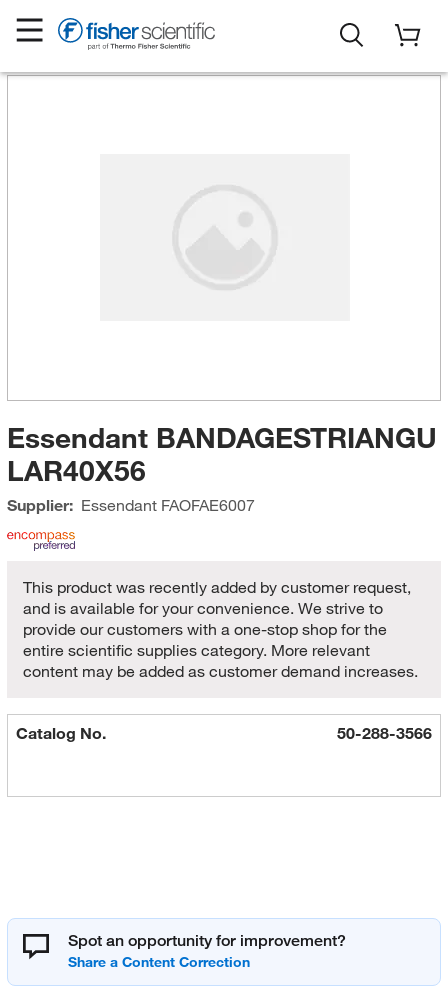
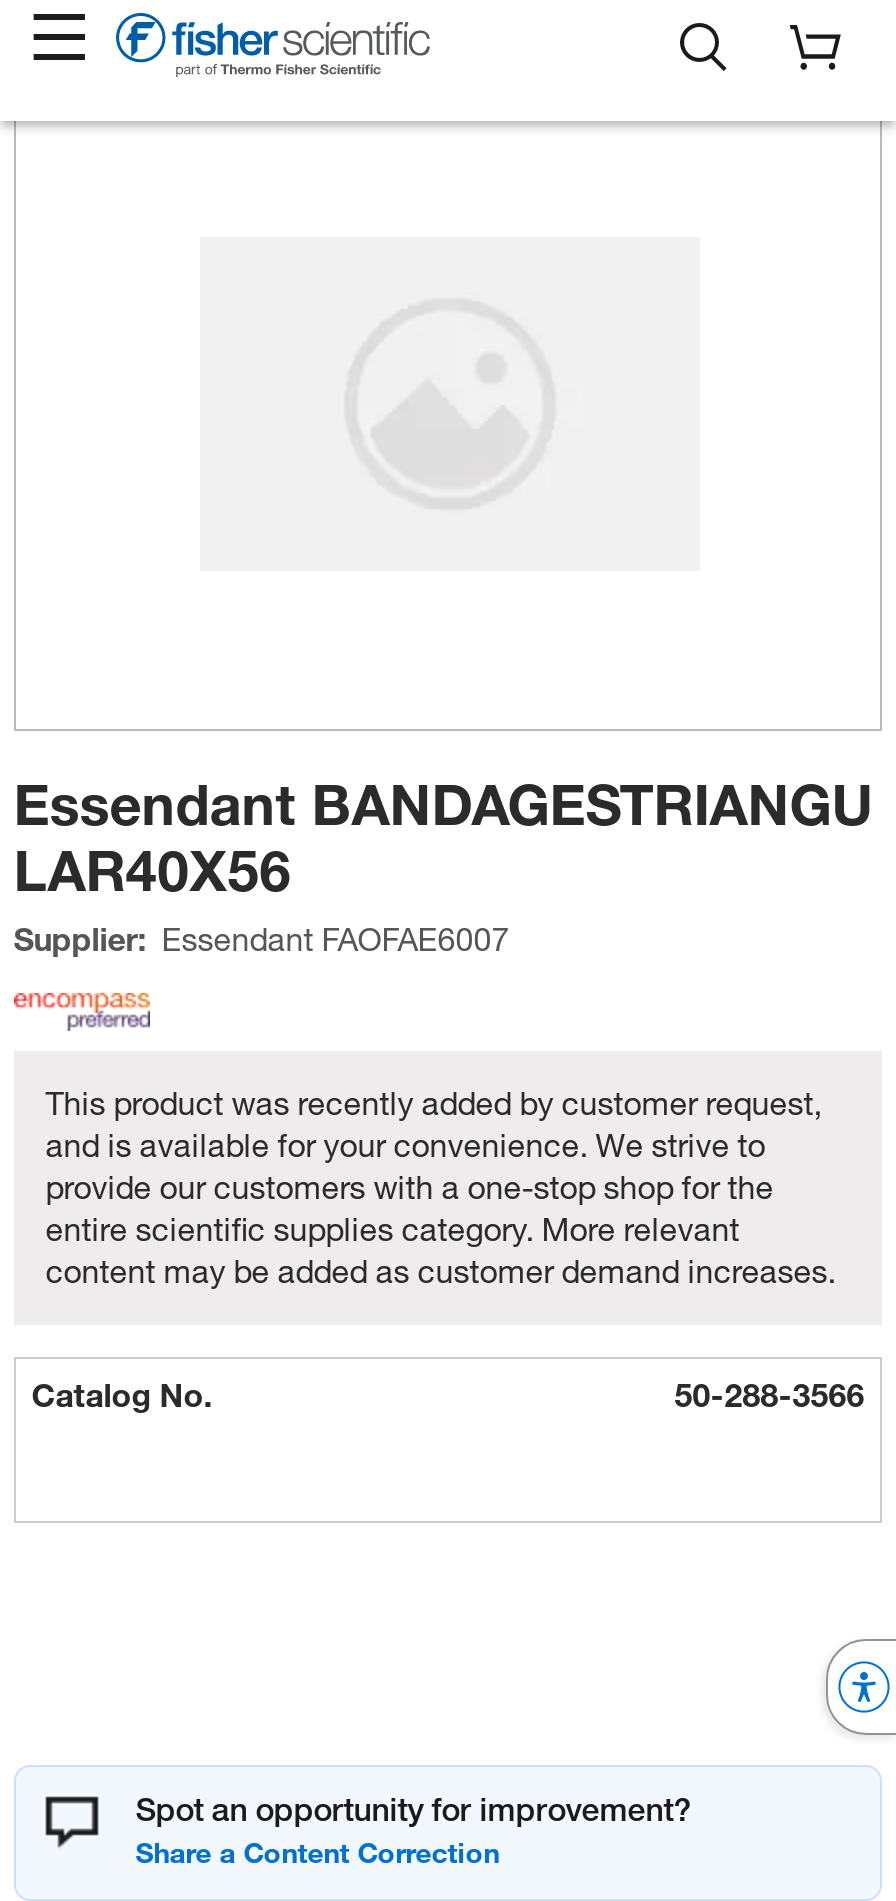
+ [image]
